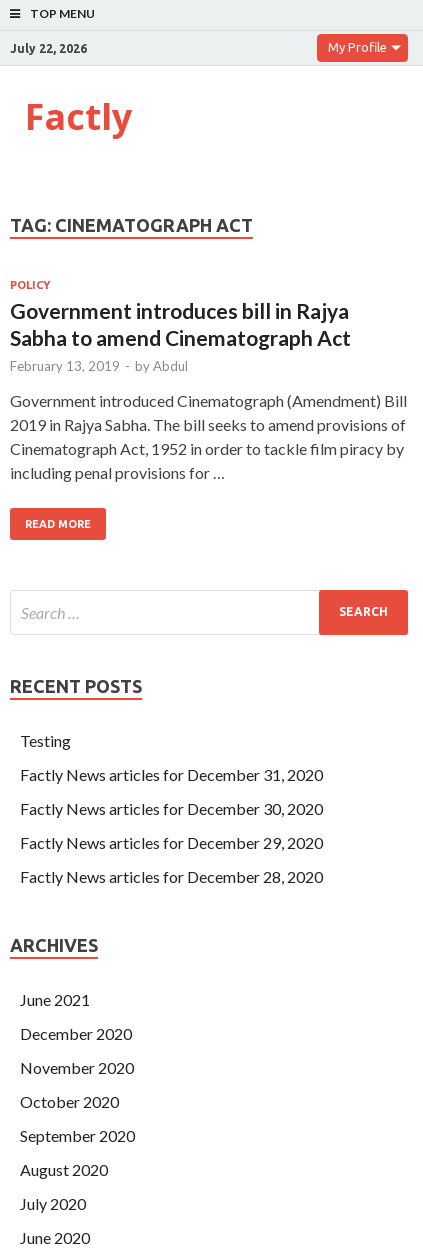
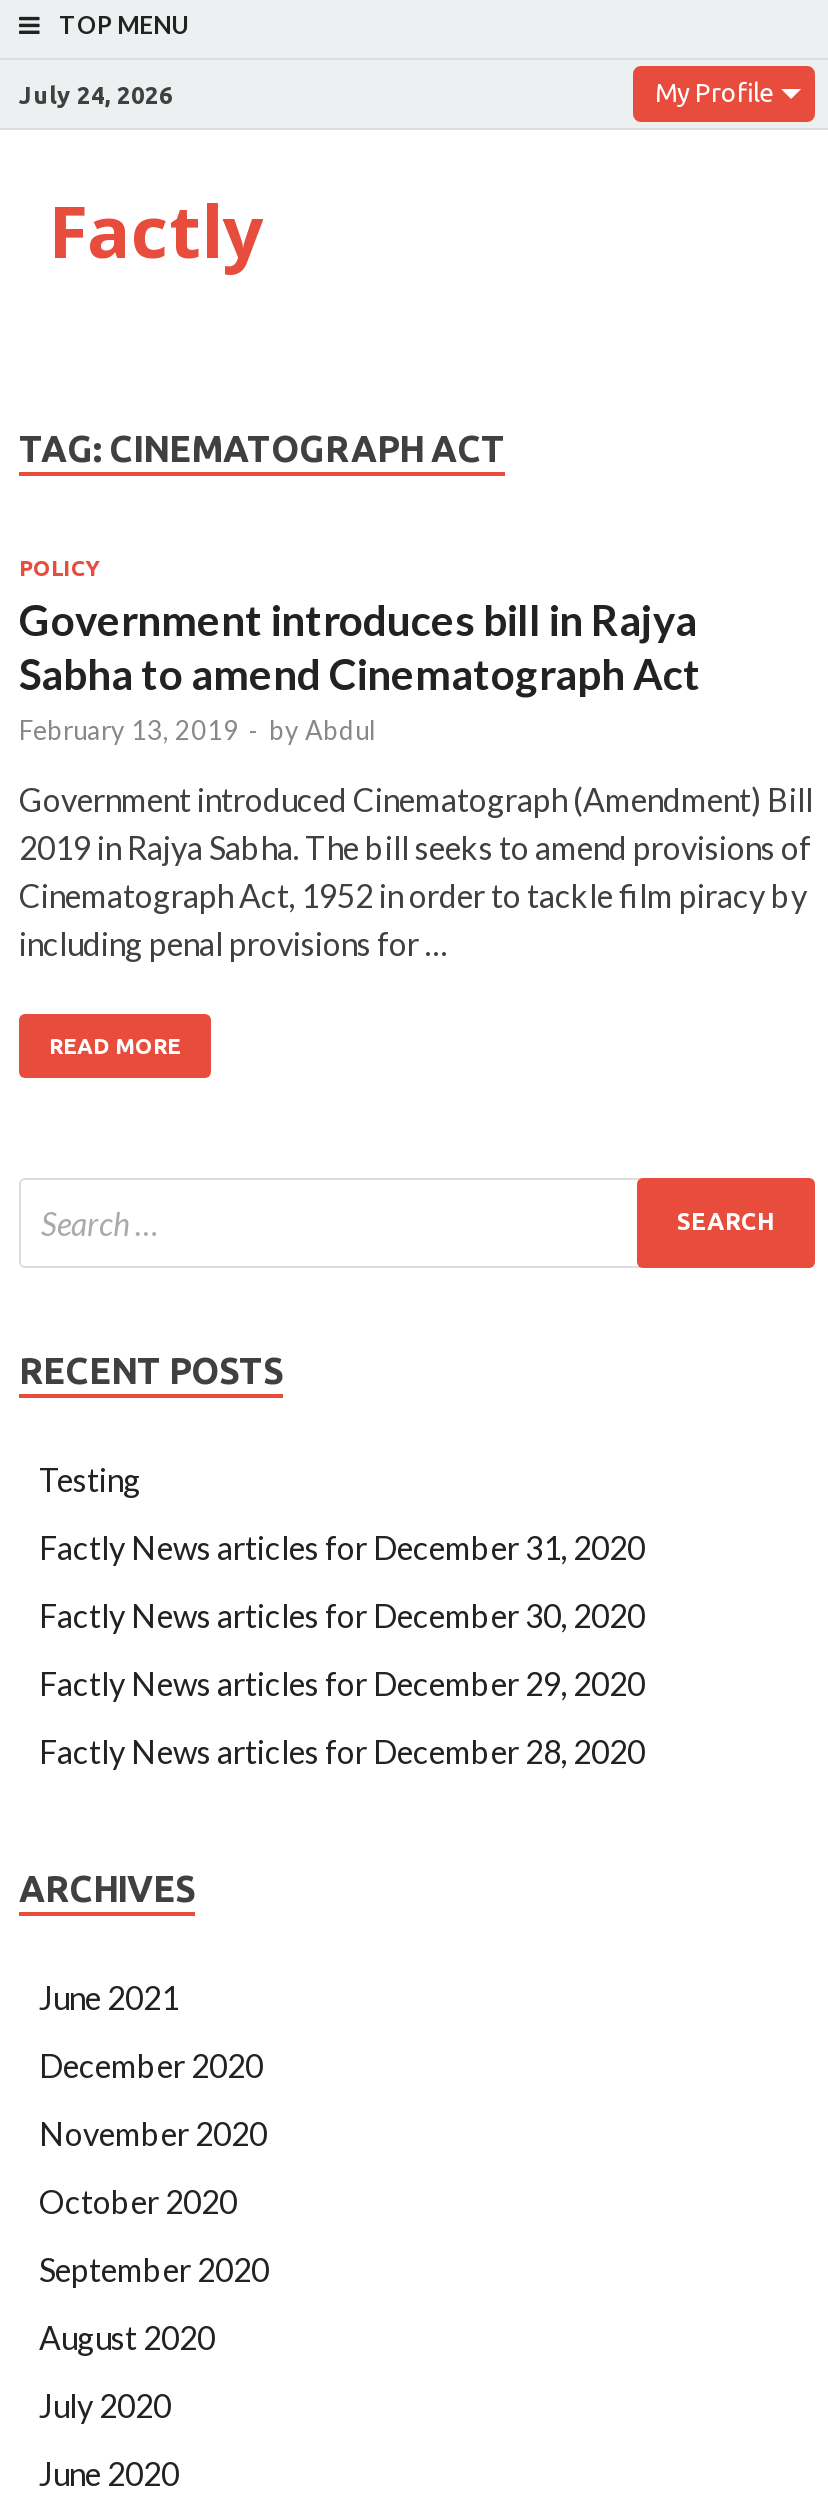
- July 22, 2026
+ July 24, 2026
